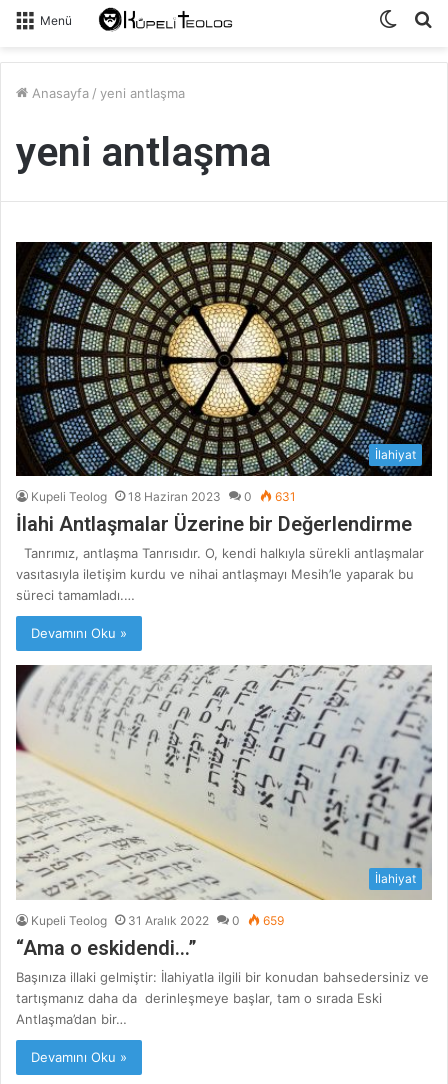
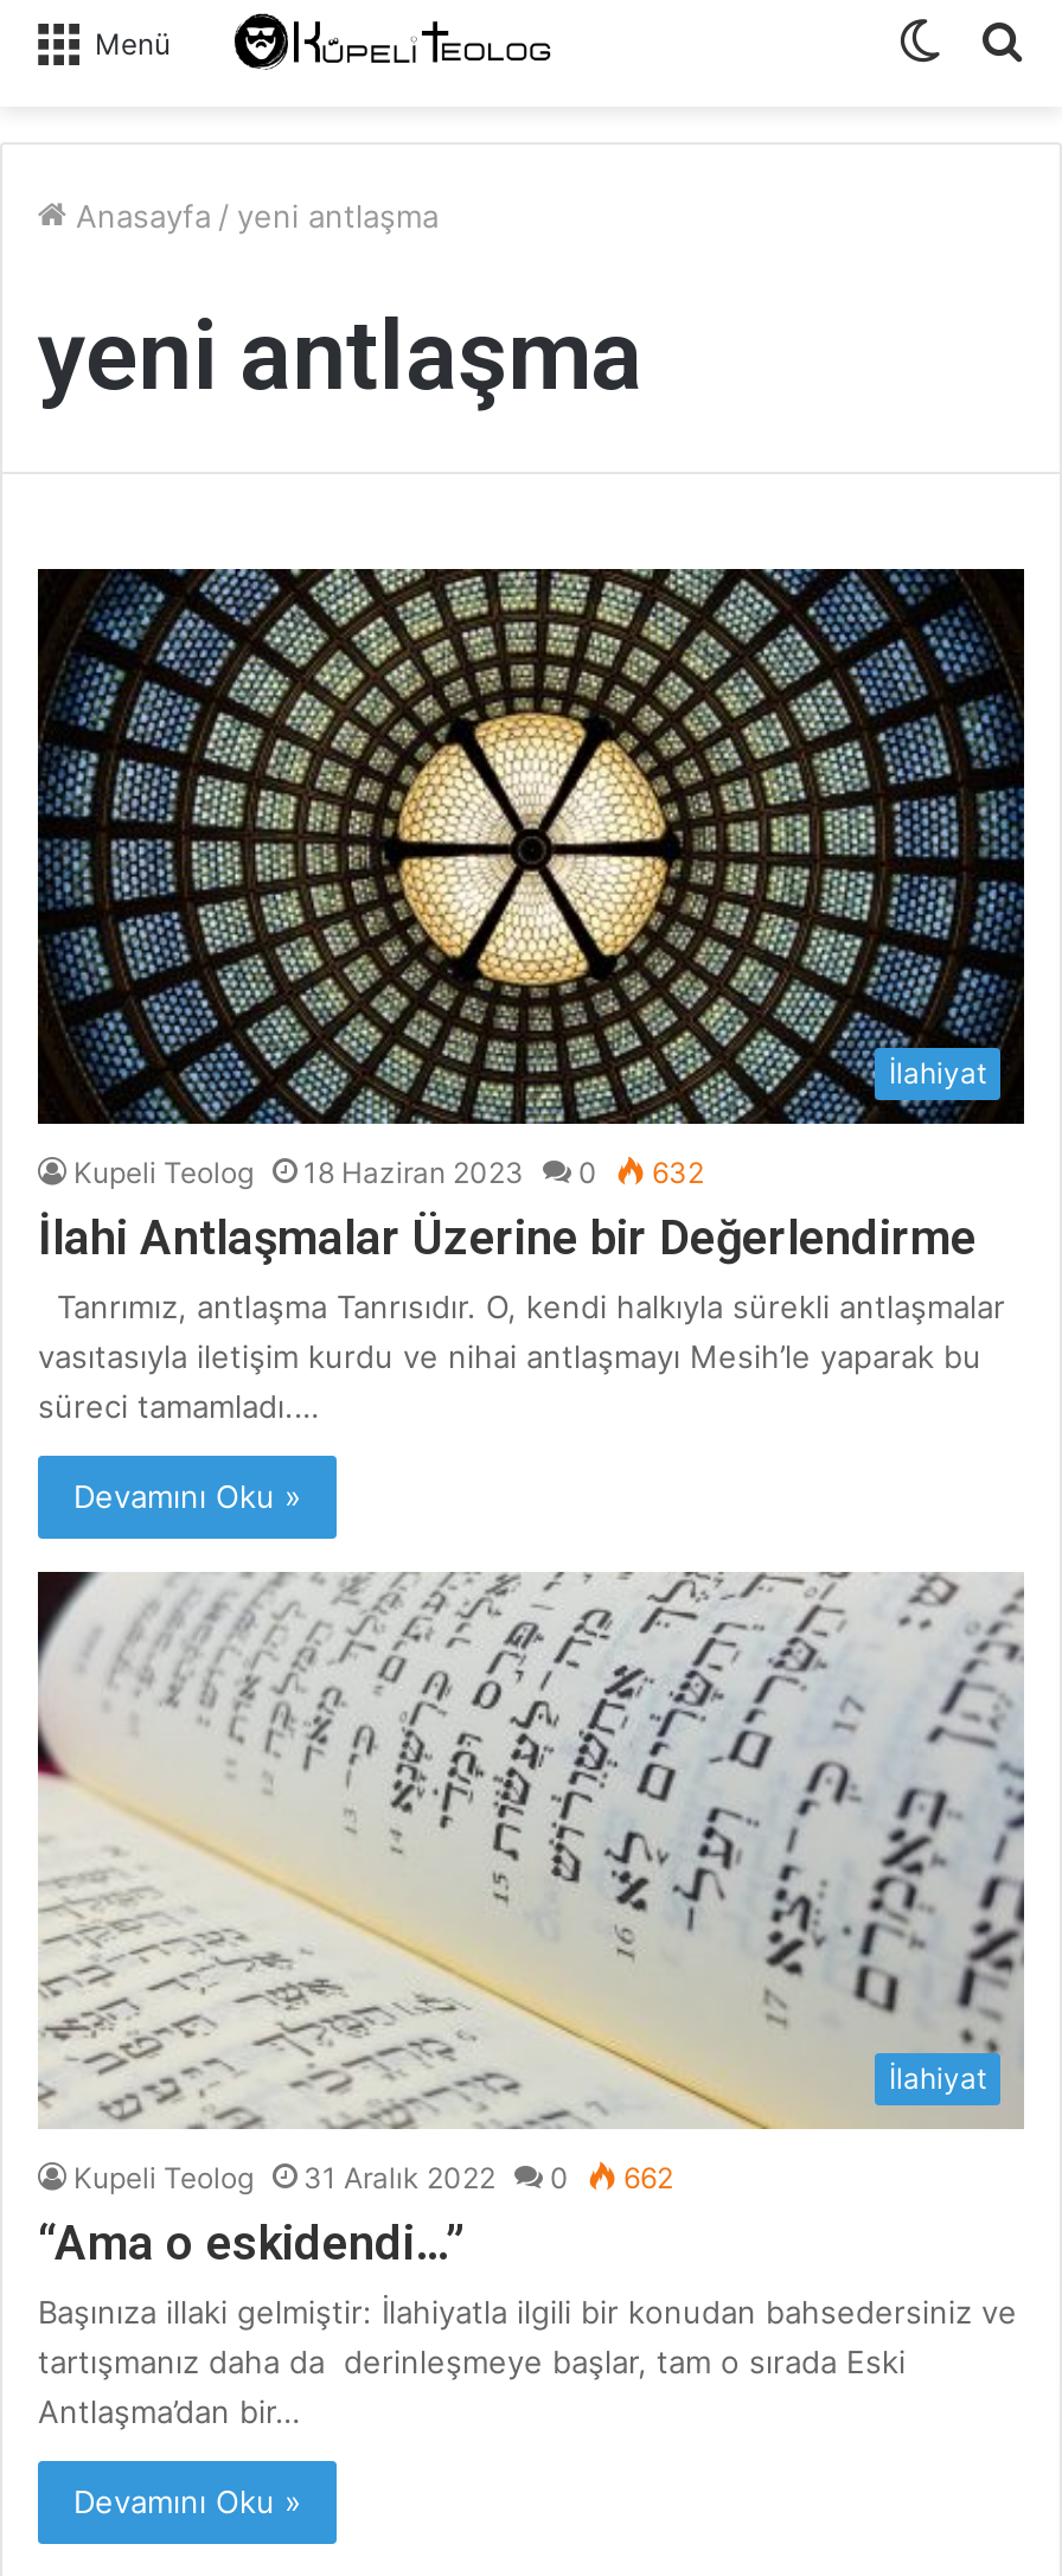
- Kupeli Teolog 18 Haziran 2023 0 631
+ Kupeli Teolog 18 Haziran 2023 0 632

- Kupeli Teolog 31 Aralık 2022 0 659
+ Kupeli Teolog 31 Aralık 2022 0 662
